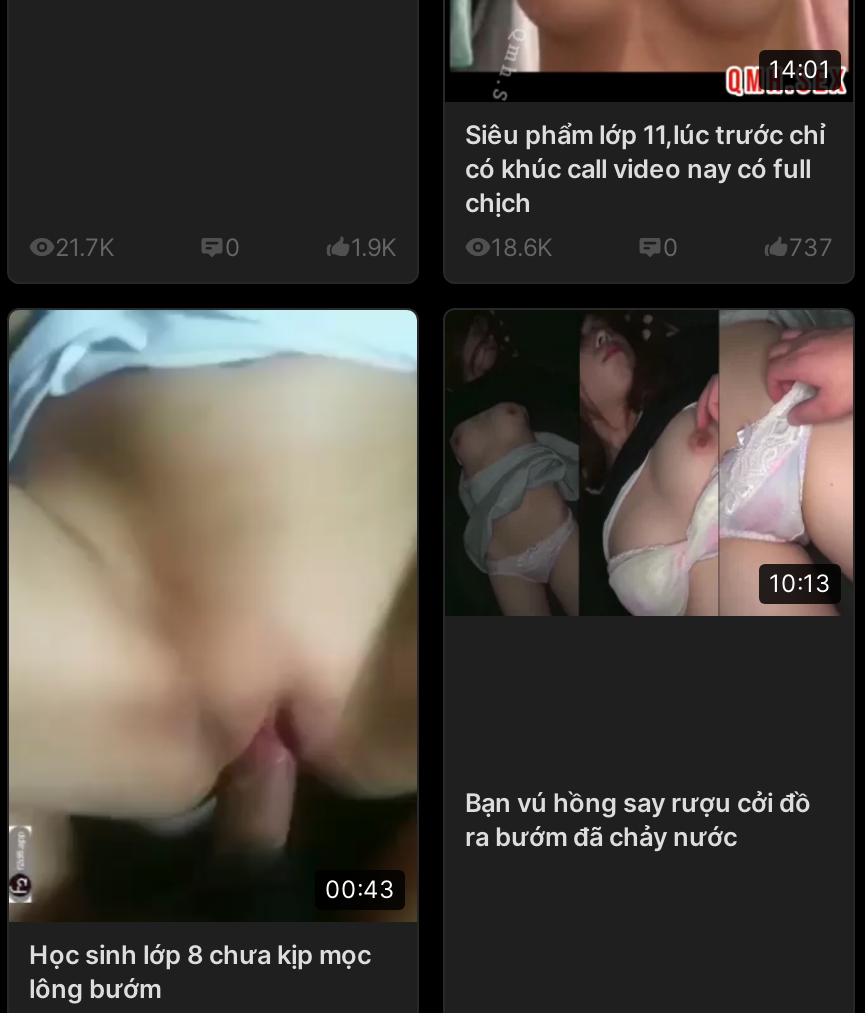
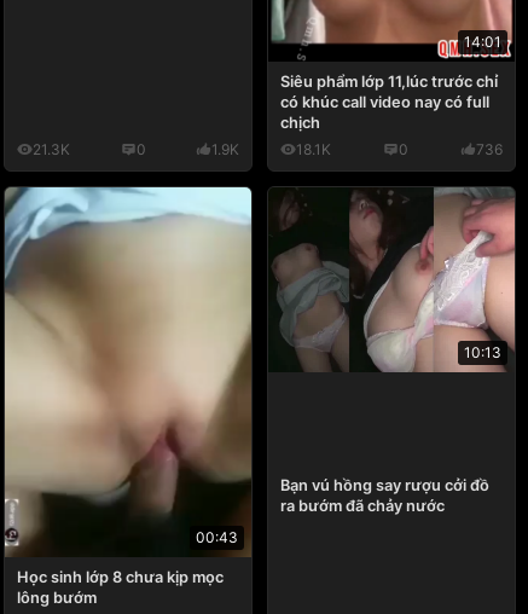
- 21.7K
+ 21.3K

- 18.6K
+ 18.1K

- 737
+ 736
